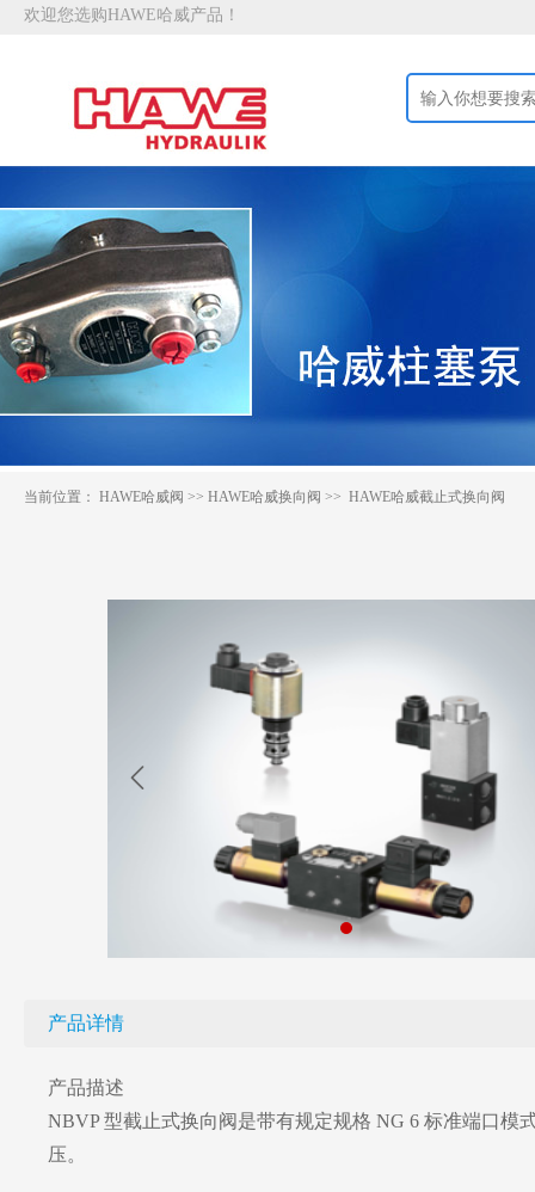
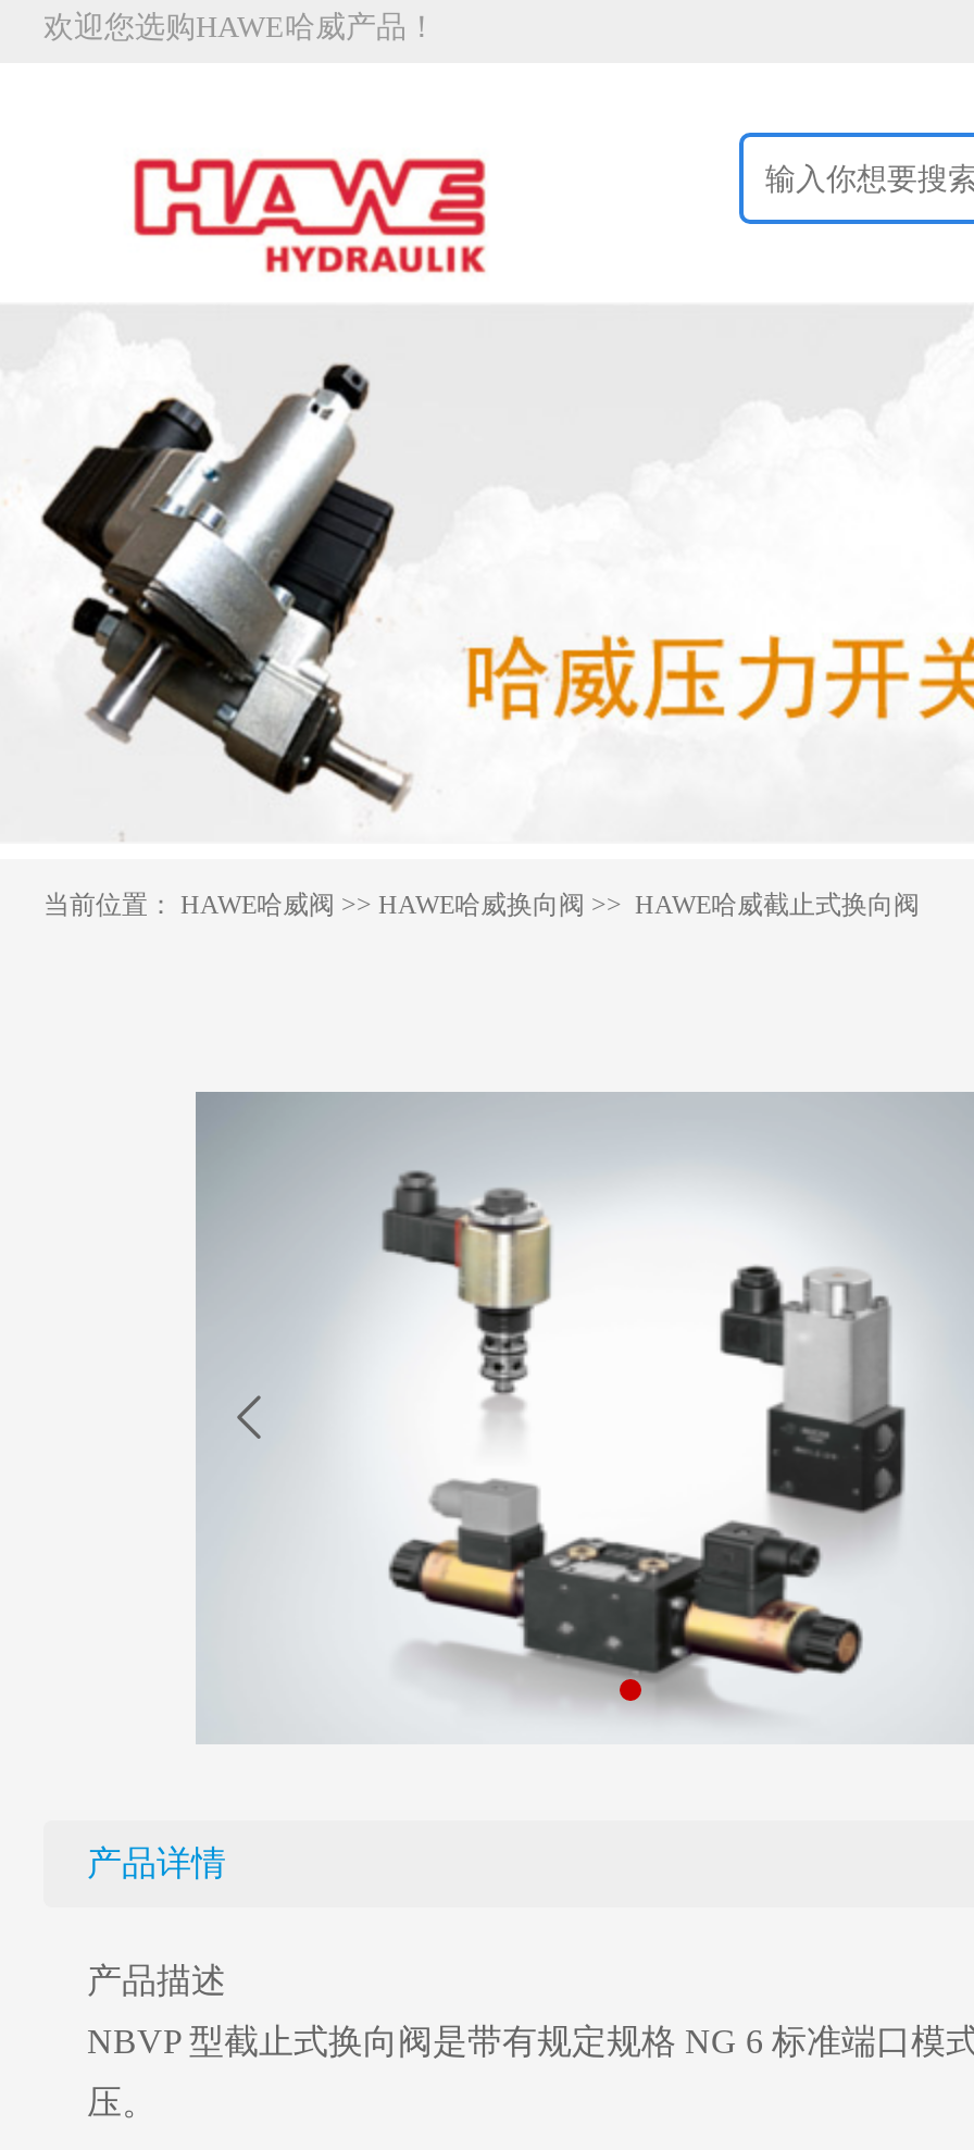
- [image]
+ [image]
